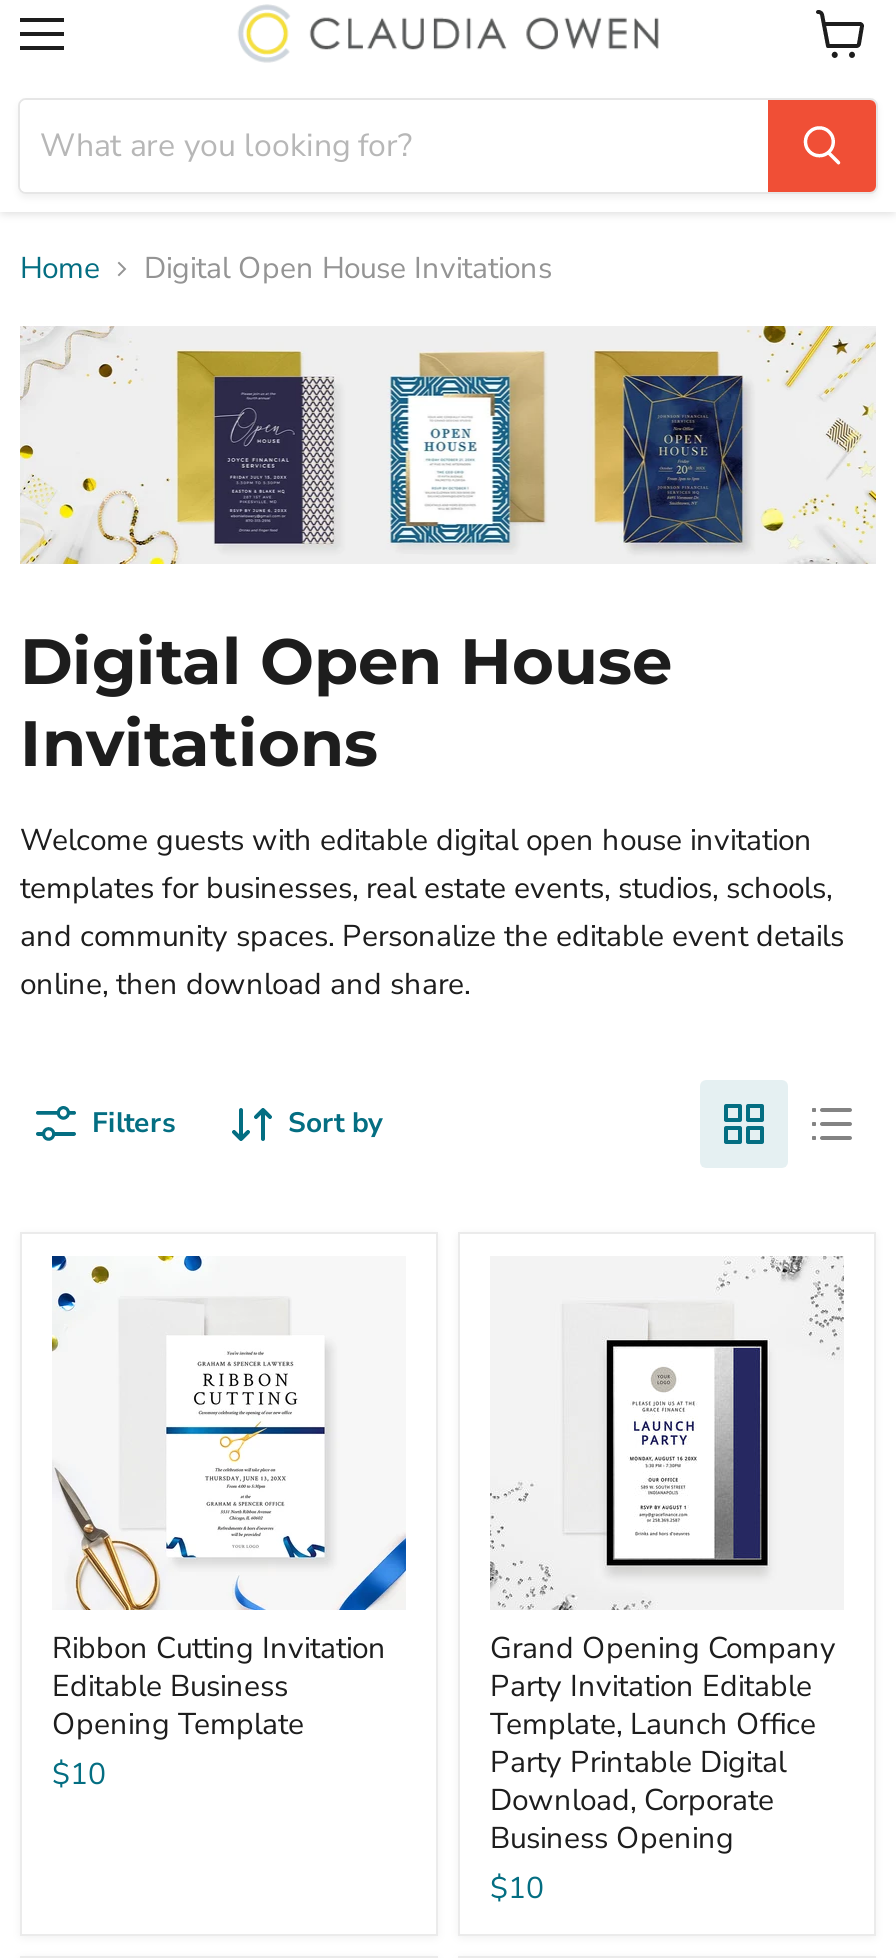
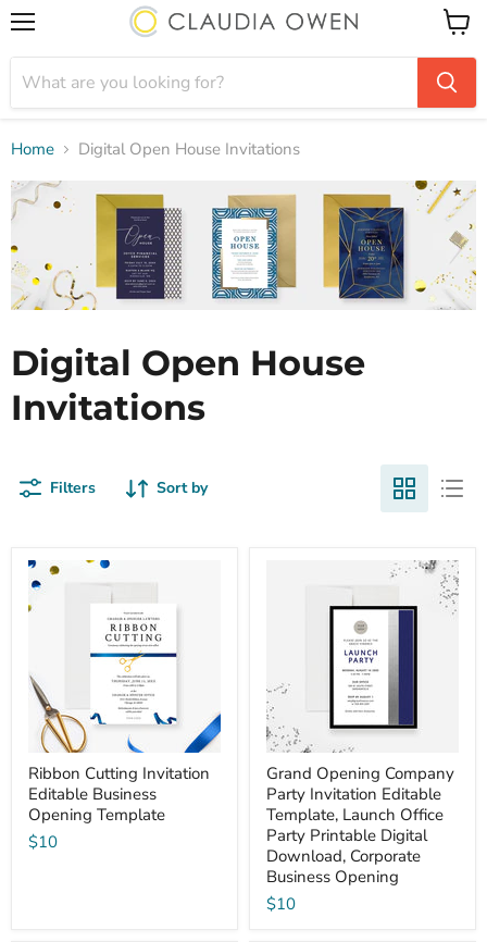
- Welcome guests with editable digital open house invitation
- templates for businesses, real estate events, studios, schools,
- and community spaces. Personalize the editable event details
- online, then download and share.
